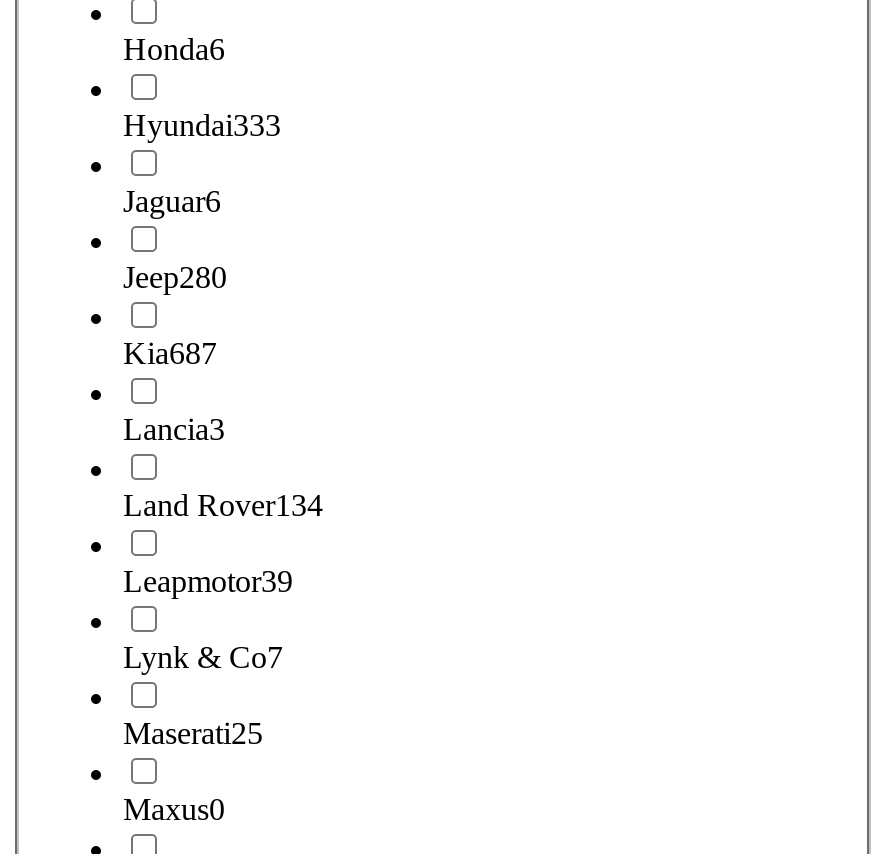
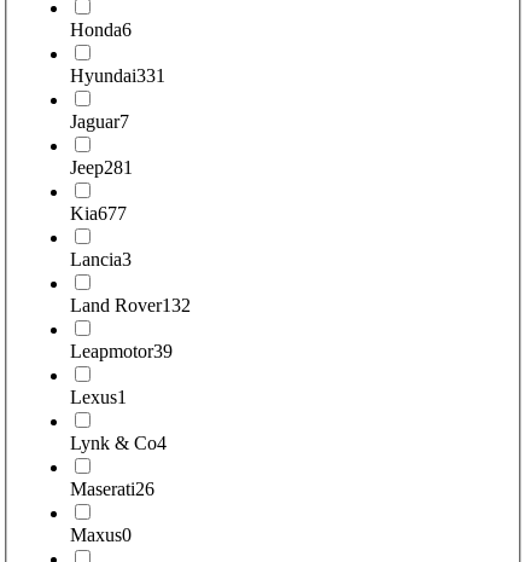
- Hyundai333
+ Hyundai331

- Jaguar6
+ Jaguar7

- Jeep280
+ Jeep281

- Kia687
+ Kia677

- Land Rover134
+ Land Rover132

- Lynk & Co7
- Maserati25
+ Lexus1
+ Lynk & Co4
+ Maserati26
